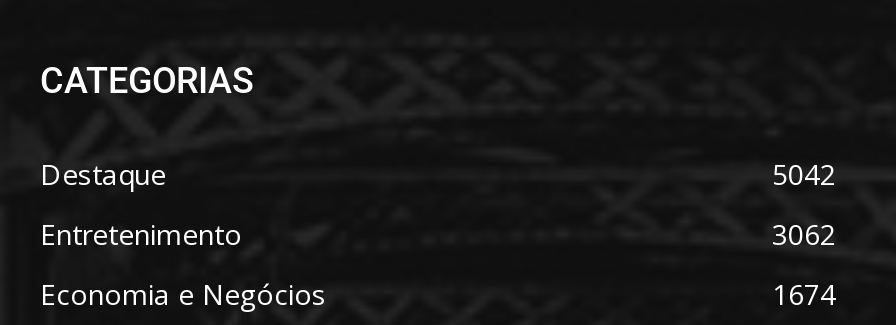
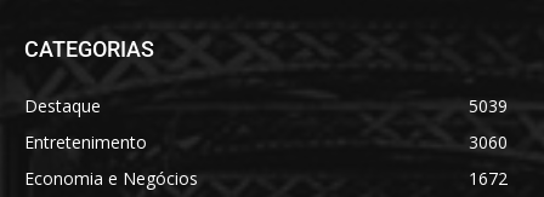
- 5042
+ 5039

- 3062
+ 3060

- 1674
+ 1672
